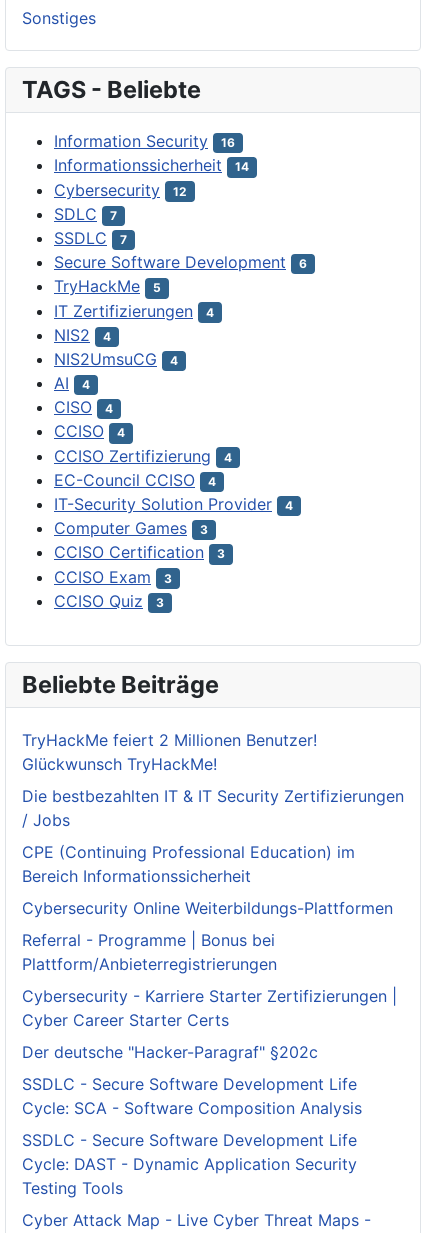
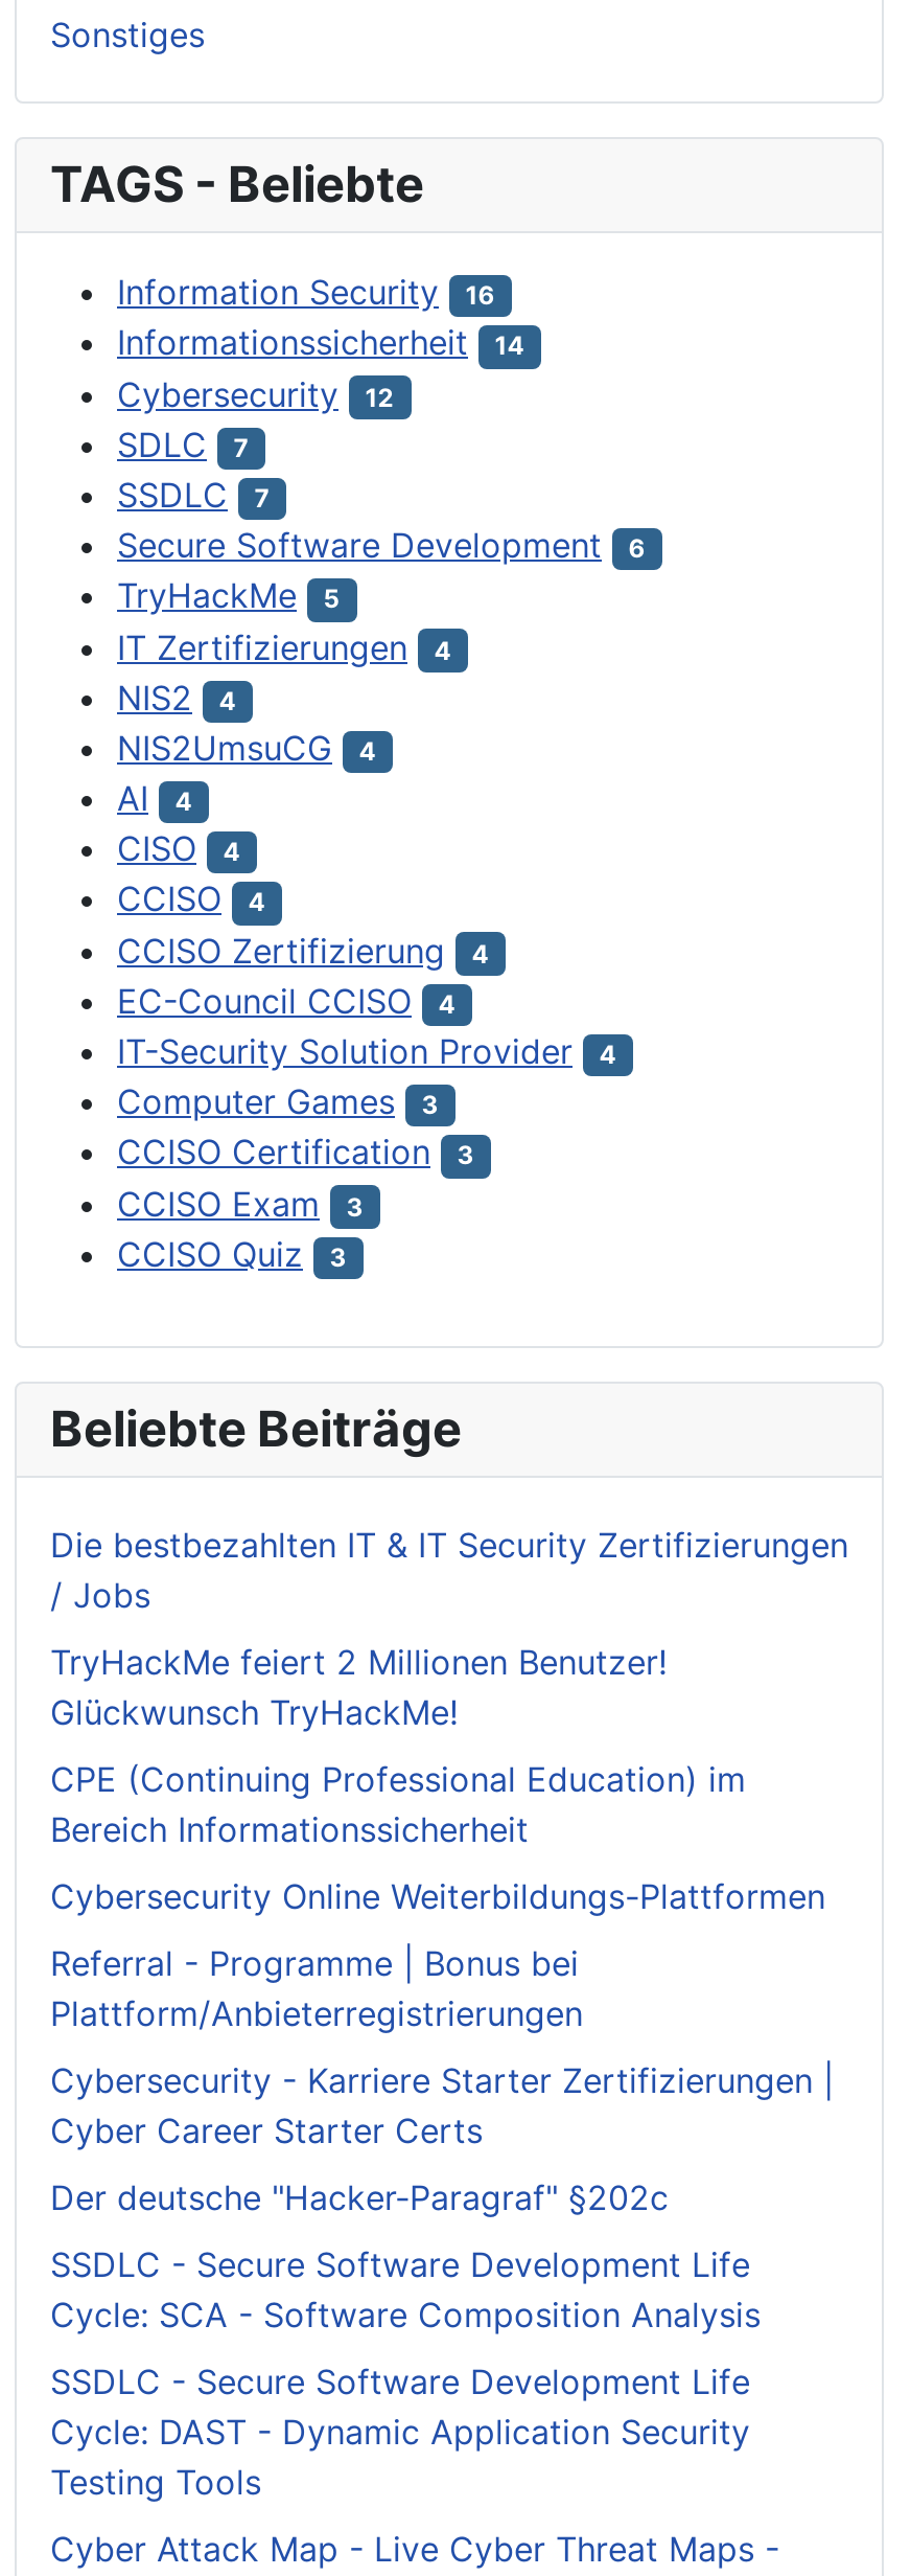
moved down: TryHackMe feiert 2 Millionen Benutzer! | Glückwunsch TryHackMe!

moved up: Die bestbezahlten IT & IT Security Zertifizierungen | / Jobs
